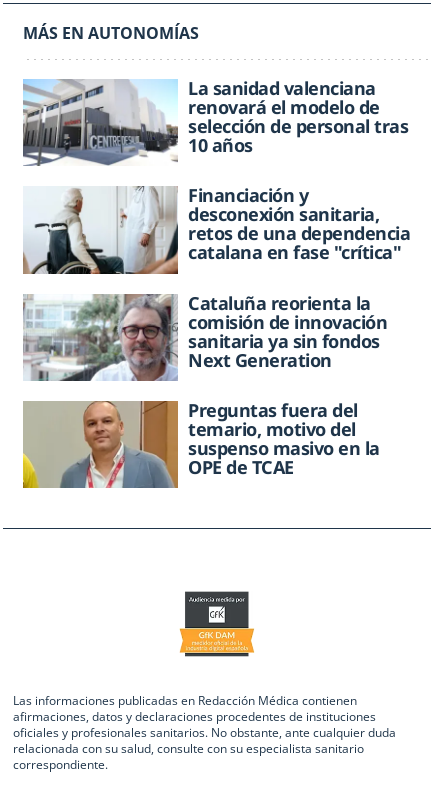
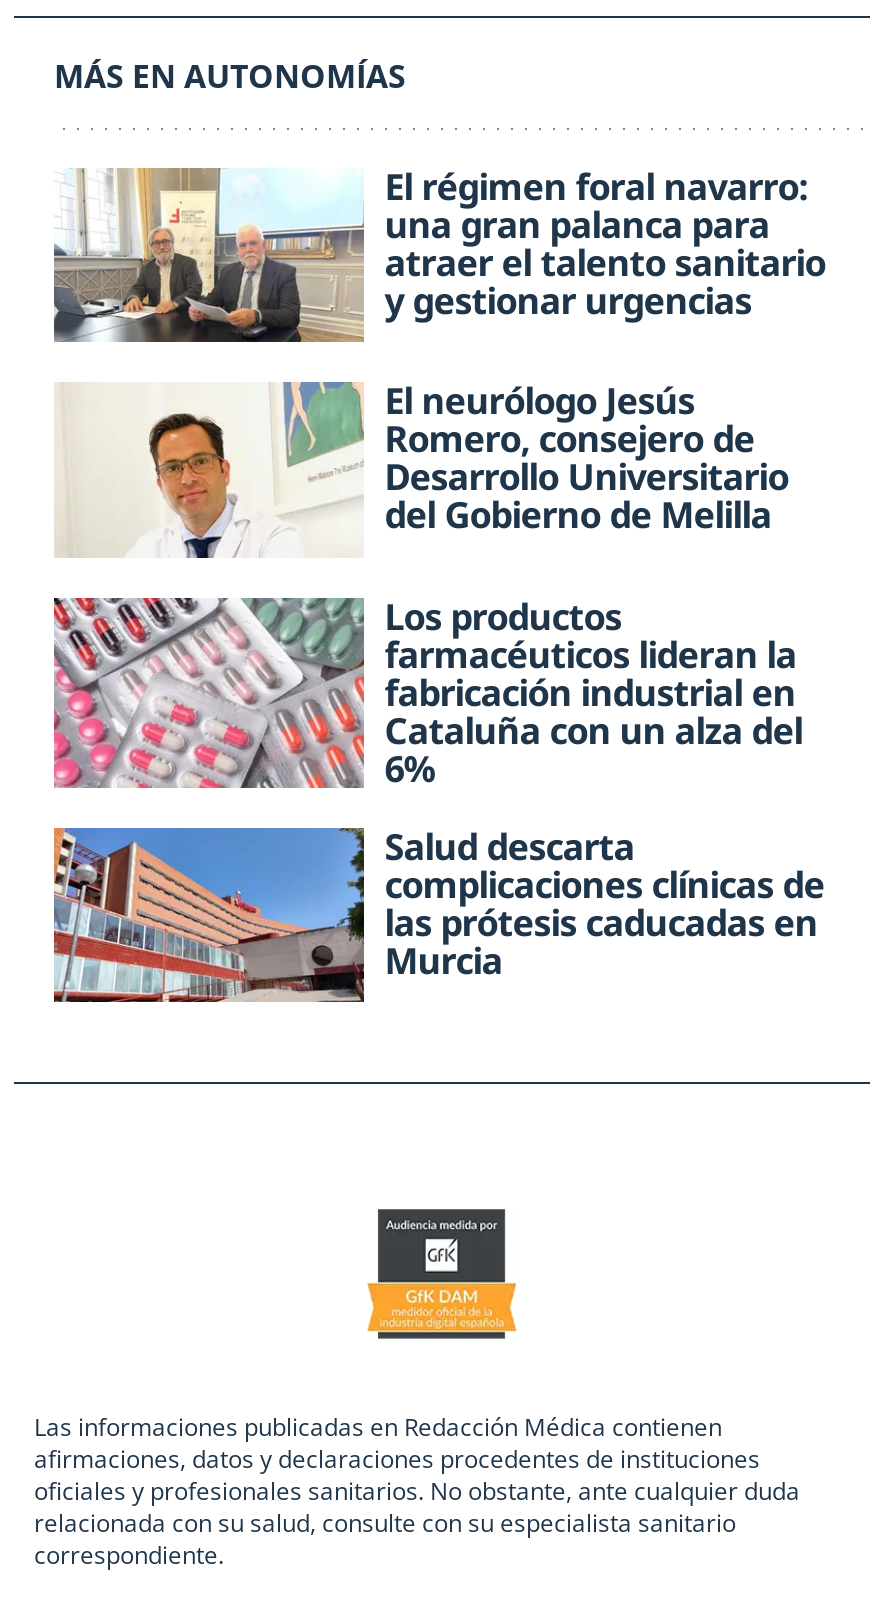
- [image]
- La sanidad valenciana
- renovará el modelo de
- selección de personal tras
- 10 años
+ [image]
+ El régimen foral navarro:
+ una gran palanca para
+ atraer el talento sanitario
+ y gestionar urgencias

- [image]
- Financiación y
- desconexión sanitaria,
- retos de una dependencia
- catalana en fase "crítica"
+ [image]
+ El neurólogo Jesús
+ Romero, consejero de
+ Desarrollo Universitario
+ del Gobierno de Melilla

- [image]
- Cataluña reorienta la
- comisión de innovación
- sanitaria ya sin fondos
- Next Generation
+ [image]
+ Los productos
+ farmacéuticos lideran la
+ fabricación industrial en
+ Cataluña con un alza del
+ 6%

- [image]
- Preguntas fuera del
- temario, motivo del
- suspenso masivo en la
- OPE de TCAE
+ [image]
+ Salud descarta
+ complicaciones clínicas de
+ las prótesis caducadas en
+ Murcia
